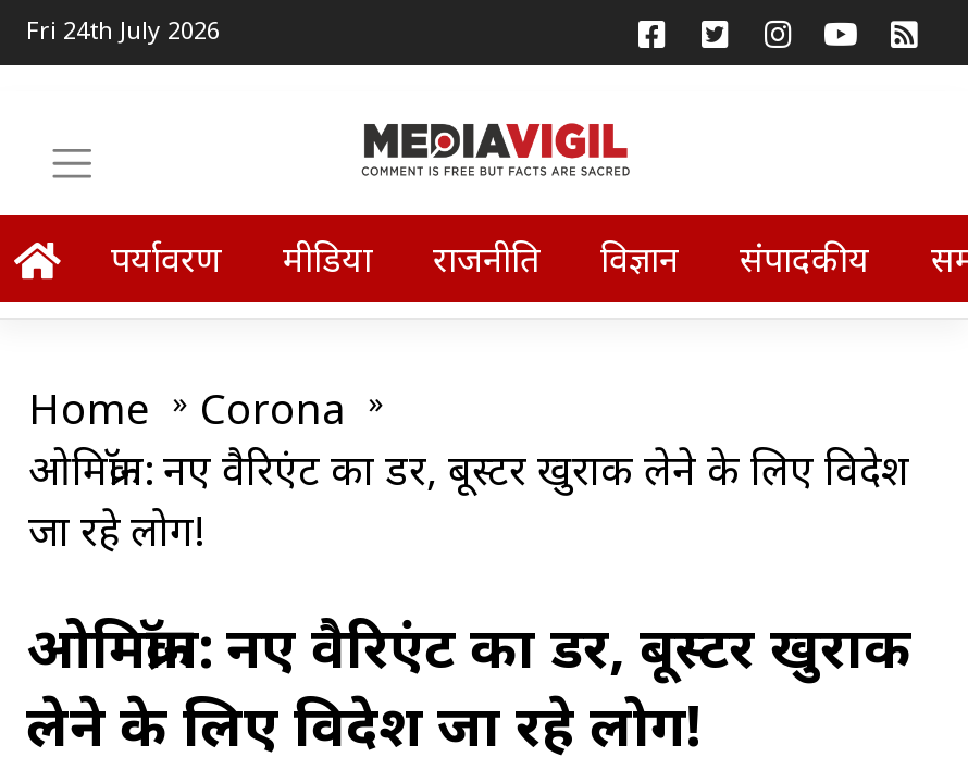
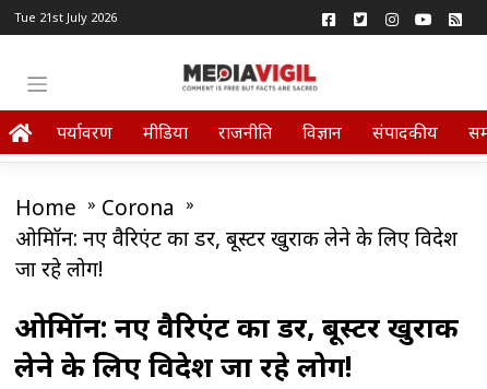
- Fri 24th July 2026
+ Tue 21st July 2026
